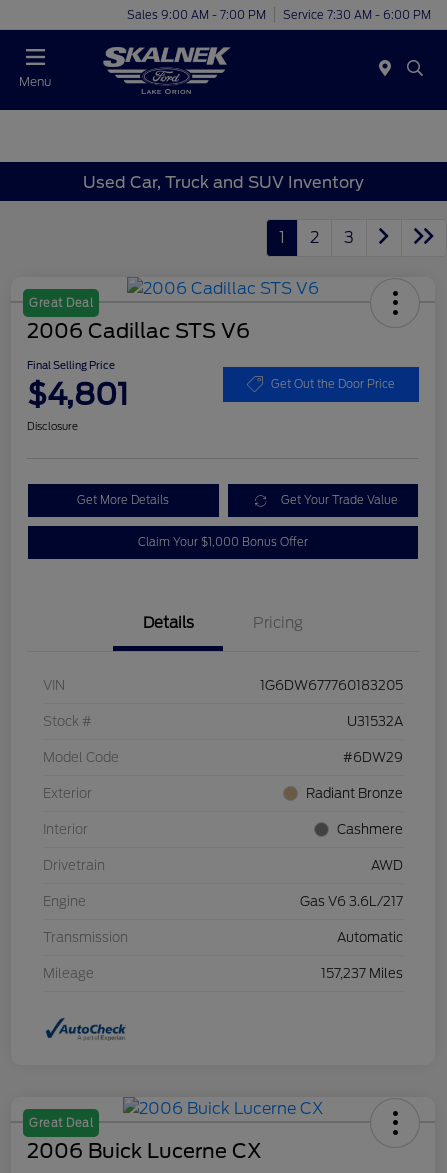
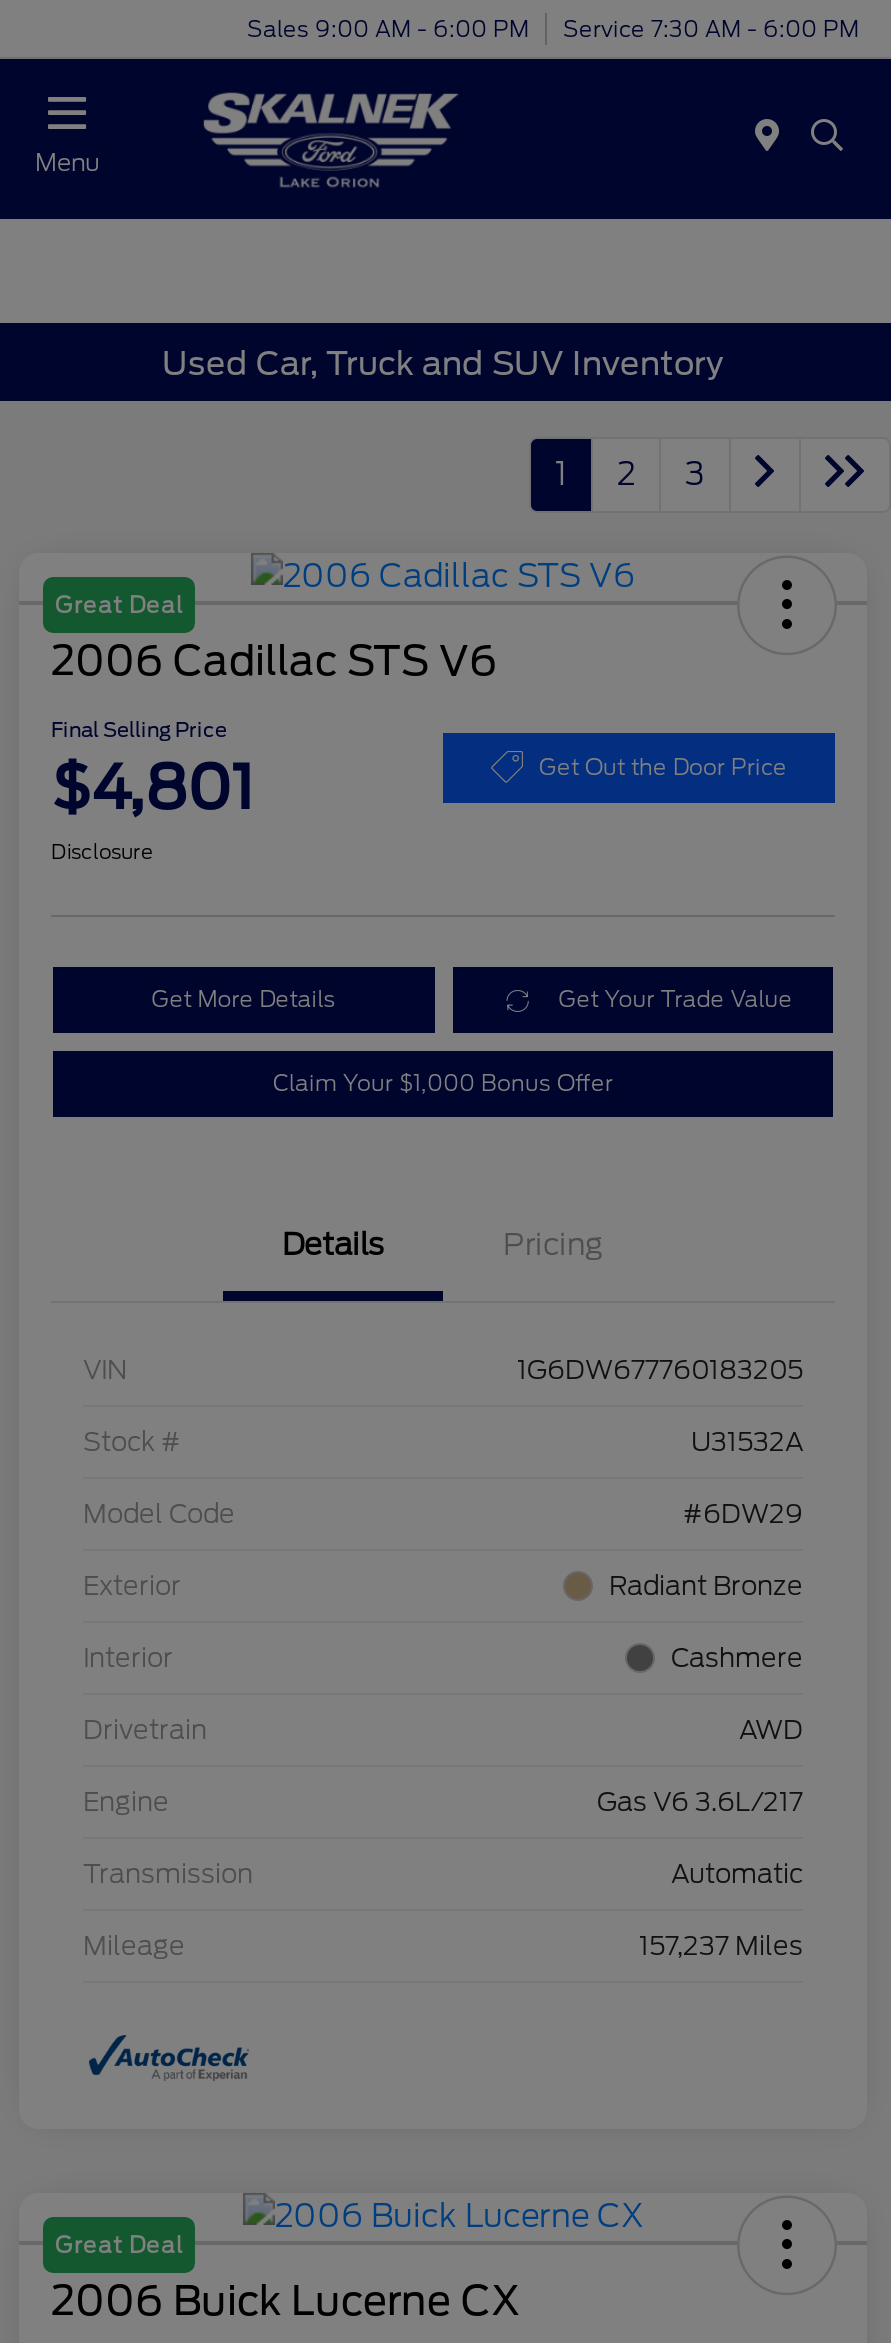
- Sales 9:00 AM - 7:00 PM Service 7:30 AM - 6:00 PM
+ Sales 9:00 AM - 6:00 PM Service 7:30 AM - 6:00 PM
